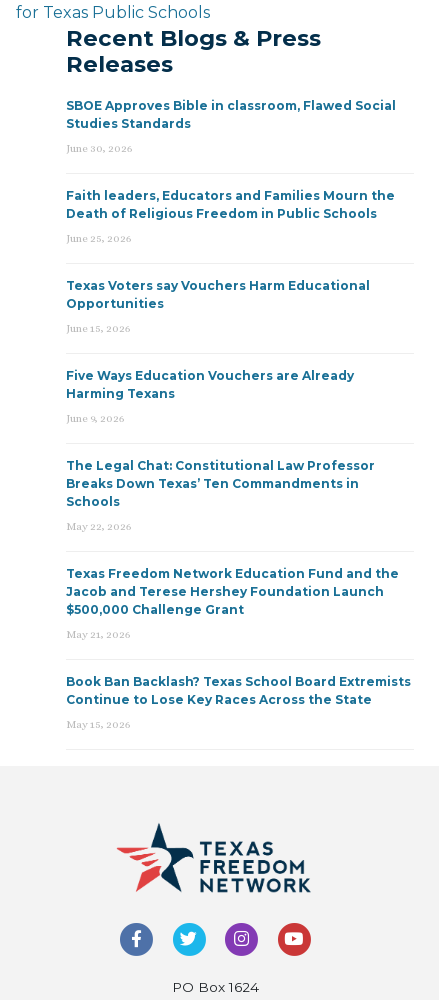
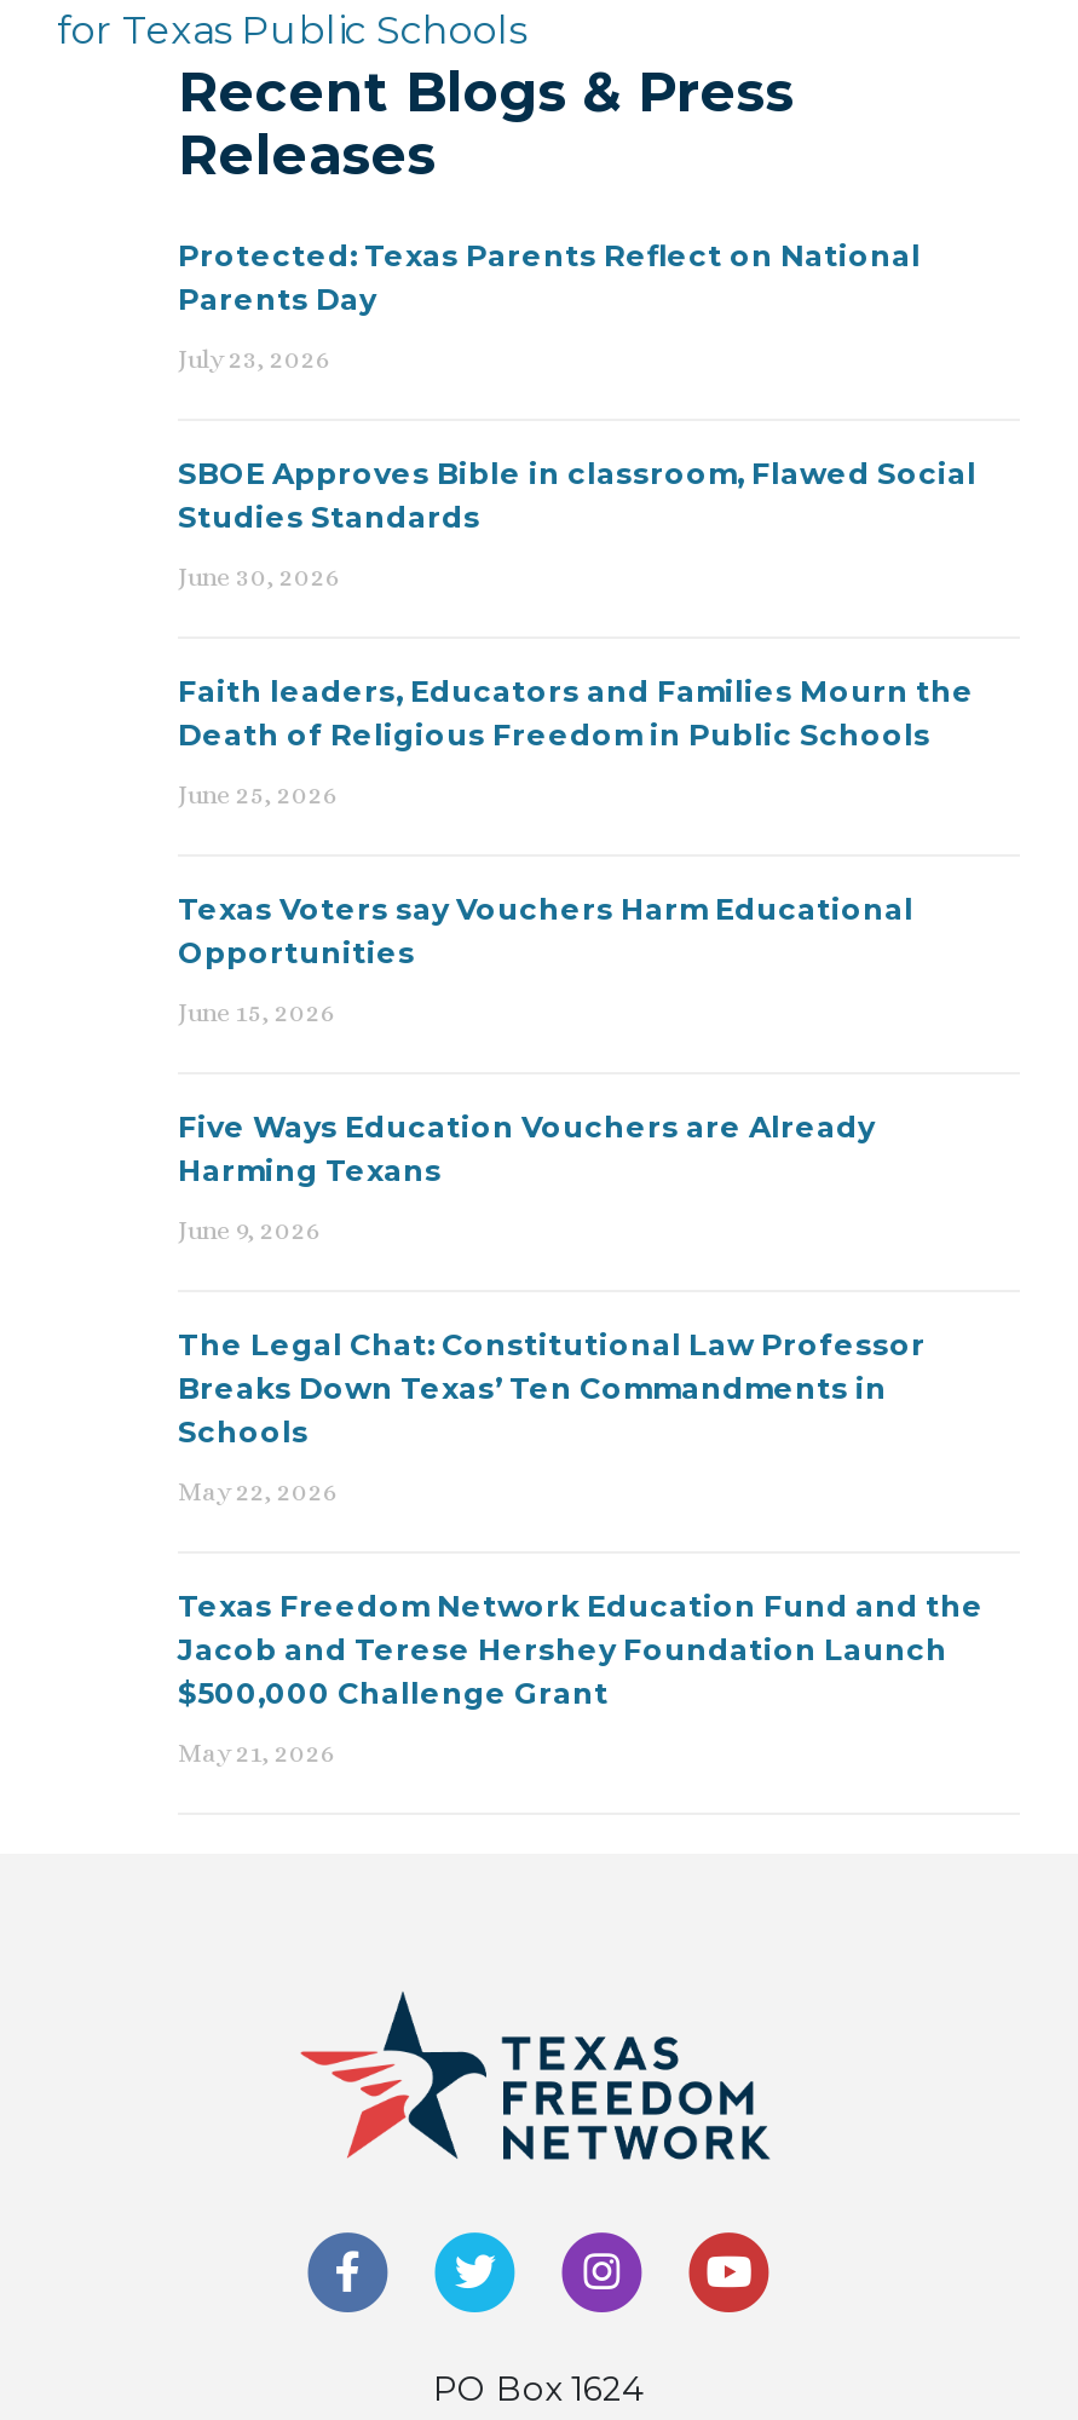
+ Protected: Texas Parents Reflect on National
+ Parents Day
+ July 23, 2026

moved down: SBOE Approves Bible in classroom, Flawed Social | Studies Standards | June 30, 2026 | ... | $500,000 Challenge Grant | May 21, 2026

- Book Ban Backlash? Texas School Board Extremists
- Continue to Lose Key Races Across the State
- May 15, 2026
